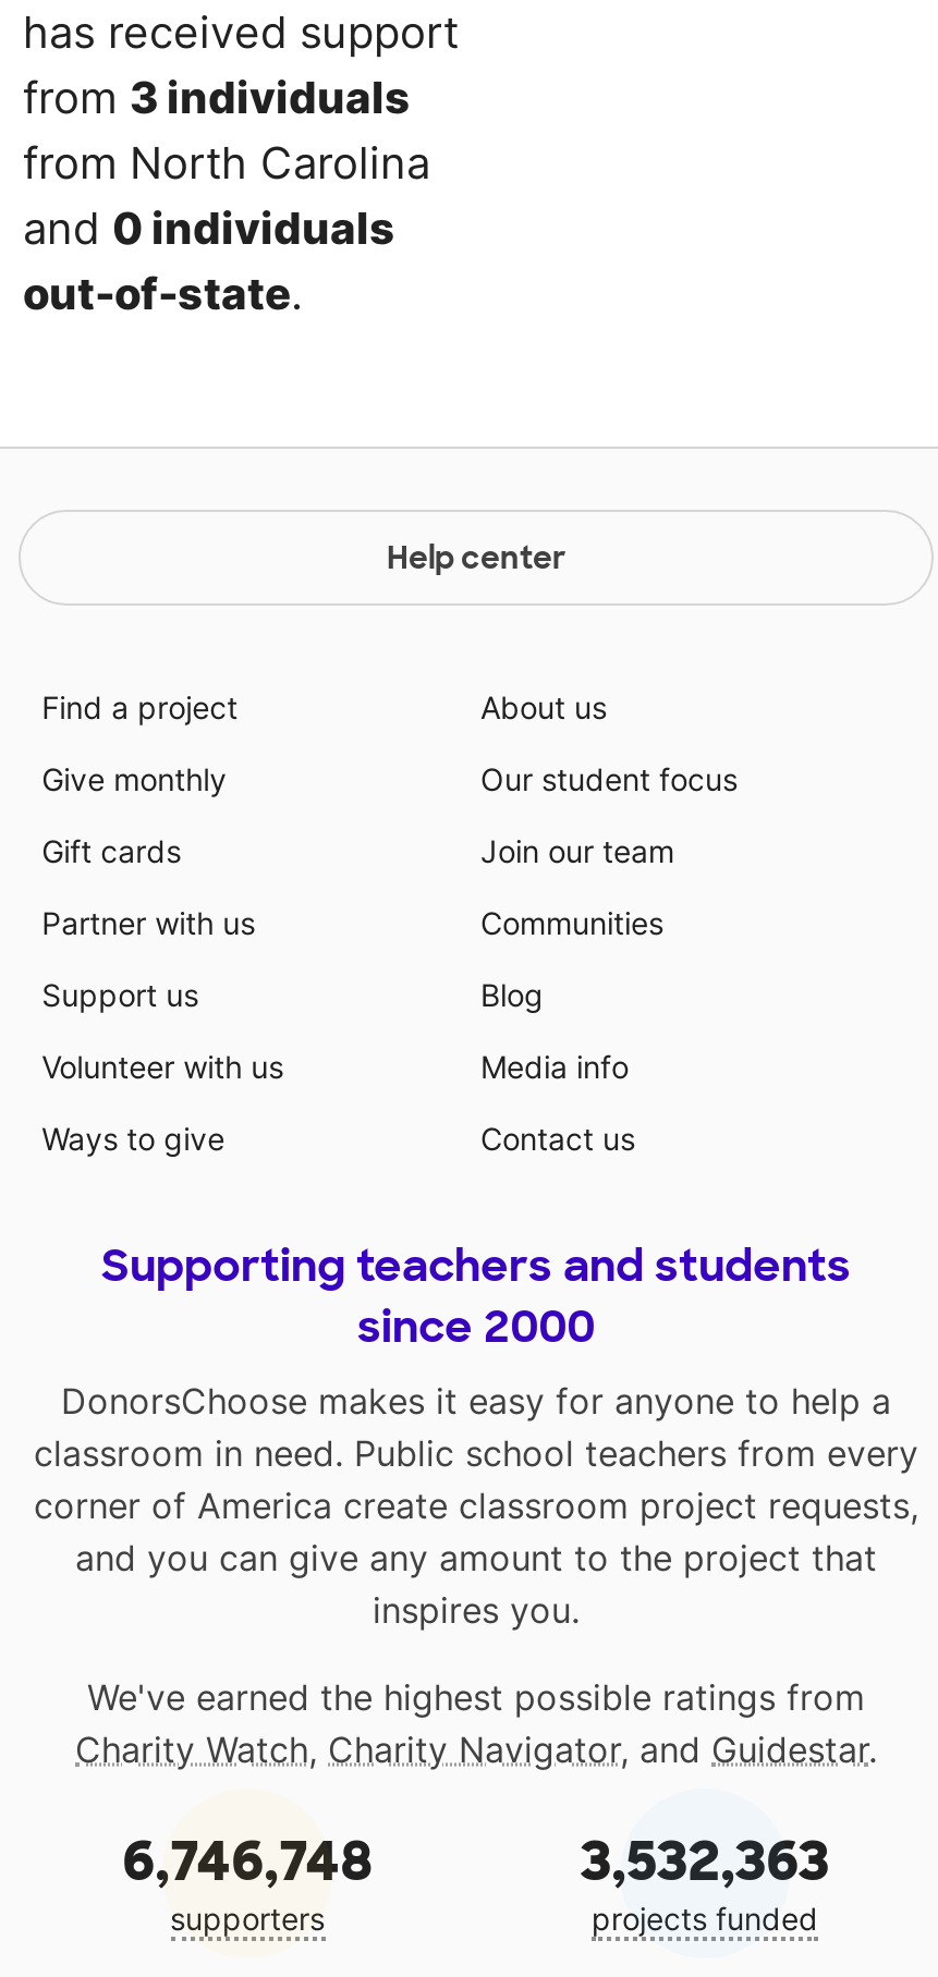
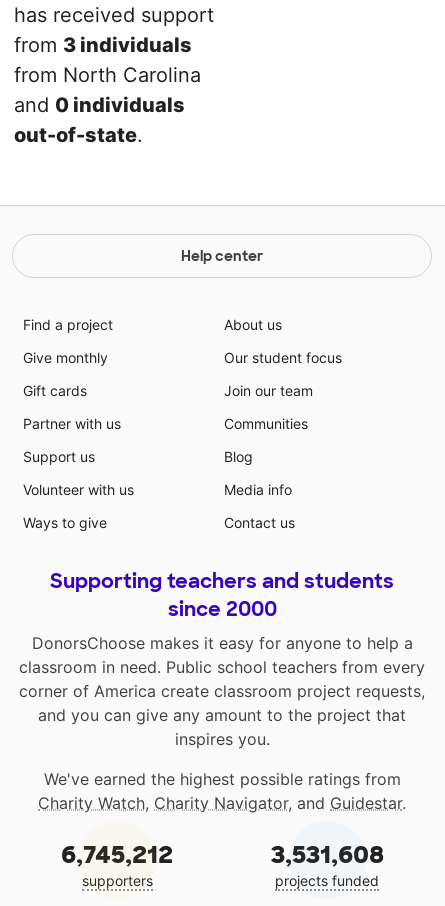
- 6,746,748
+ 6,745,212

- 3,532,363
+ 3,531,608
